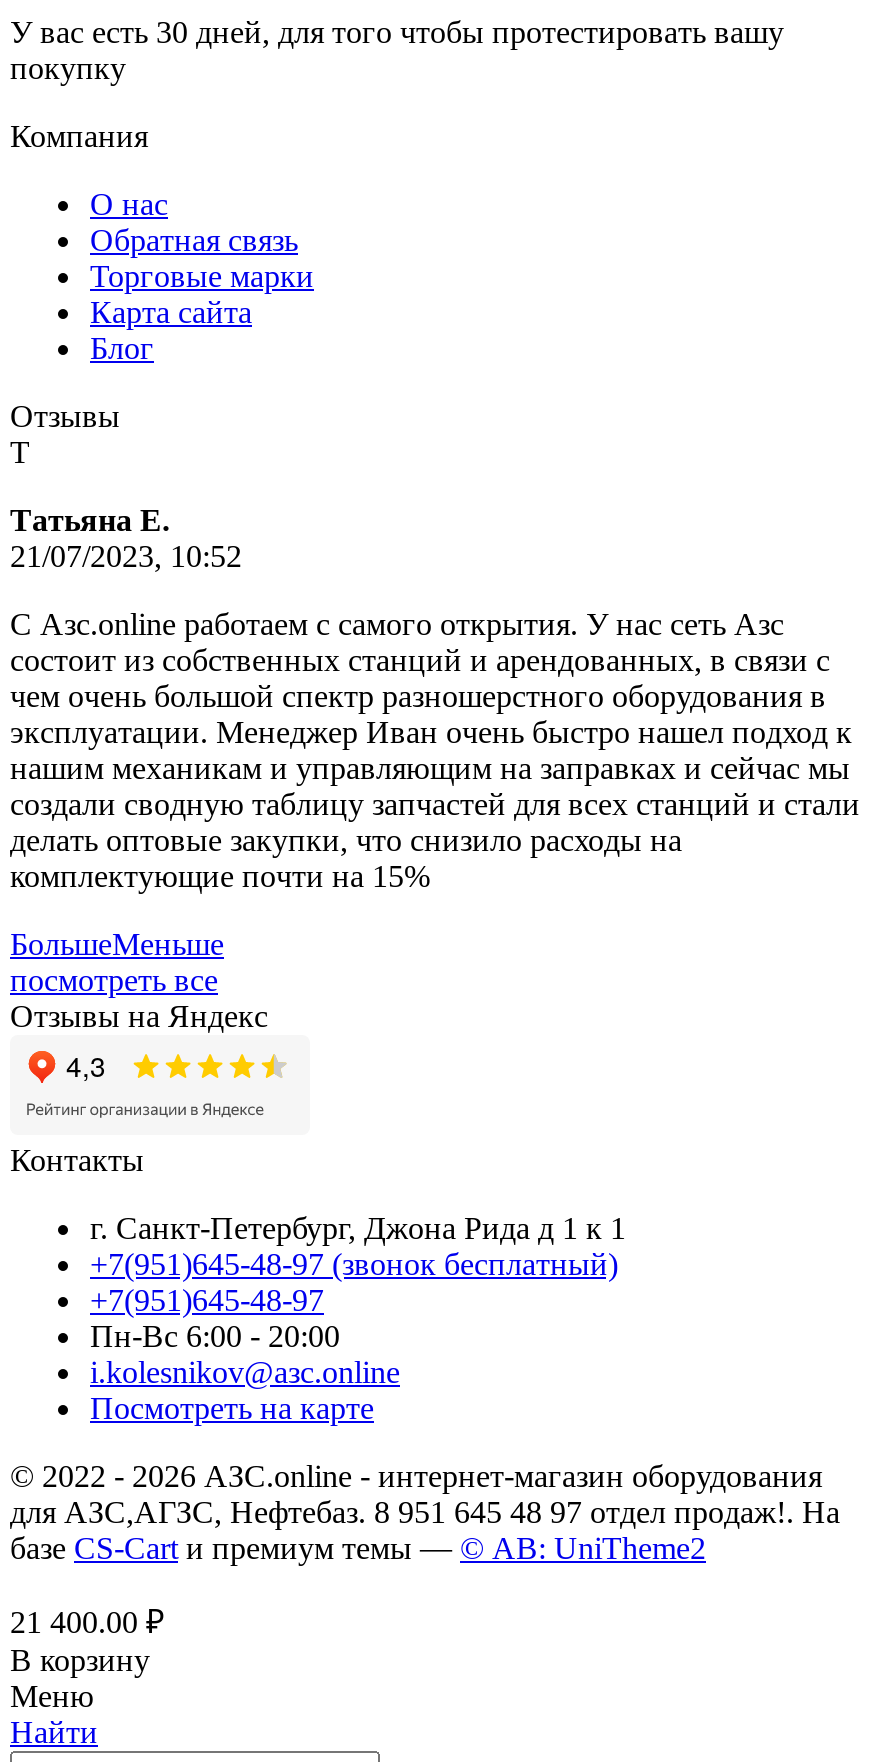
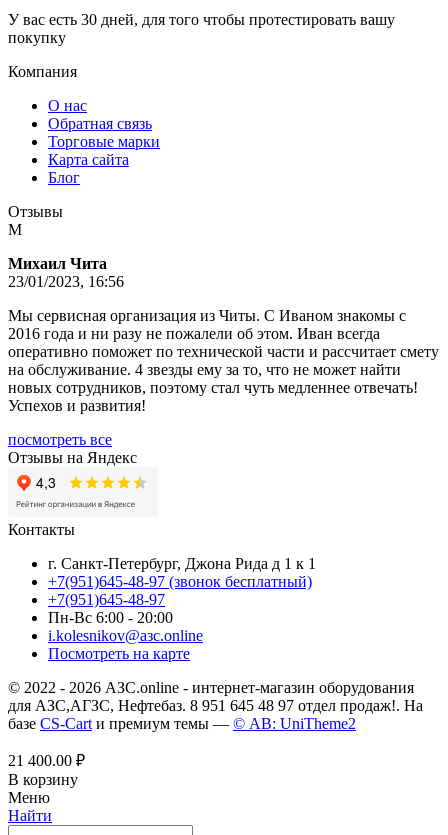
- Т
- Татьяна Е.
- 21/07/2023, 10:52
- С Азс.online работаем с самого открытия. У нас сеть Азс
- состоит из собственных станций и арендованных, в связи с
- чем очень большой спектр разношерстного оборудования в
- эксплуатации. Менеджер Иван очень быстро нашел подход к
- нашим механикам и управляющим на заправках и сейчас мы
- создали сводную таблицу запчастей для всех станций и стали
- делать оптовые закупки, что снизило расходы на
- комплектующие почти на 15%
- БольшеМеньше
+ М
+ Михаил Чита
+ 23/01/2023, 16:56
+ Мы сервисная организация из Читы. С Иваном знакомы с
+ 2016 года и ни разу не пожалели об этом. Иван всегда
+ оперативно поможет по технической части и рассчитает смету
+ на обслуживание. 4 звезды ему за то, что не может найти
+ новых сотрудников, поэтому стал чуть медленнее отвечать!
+ Успехов и развития!
